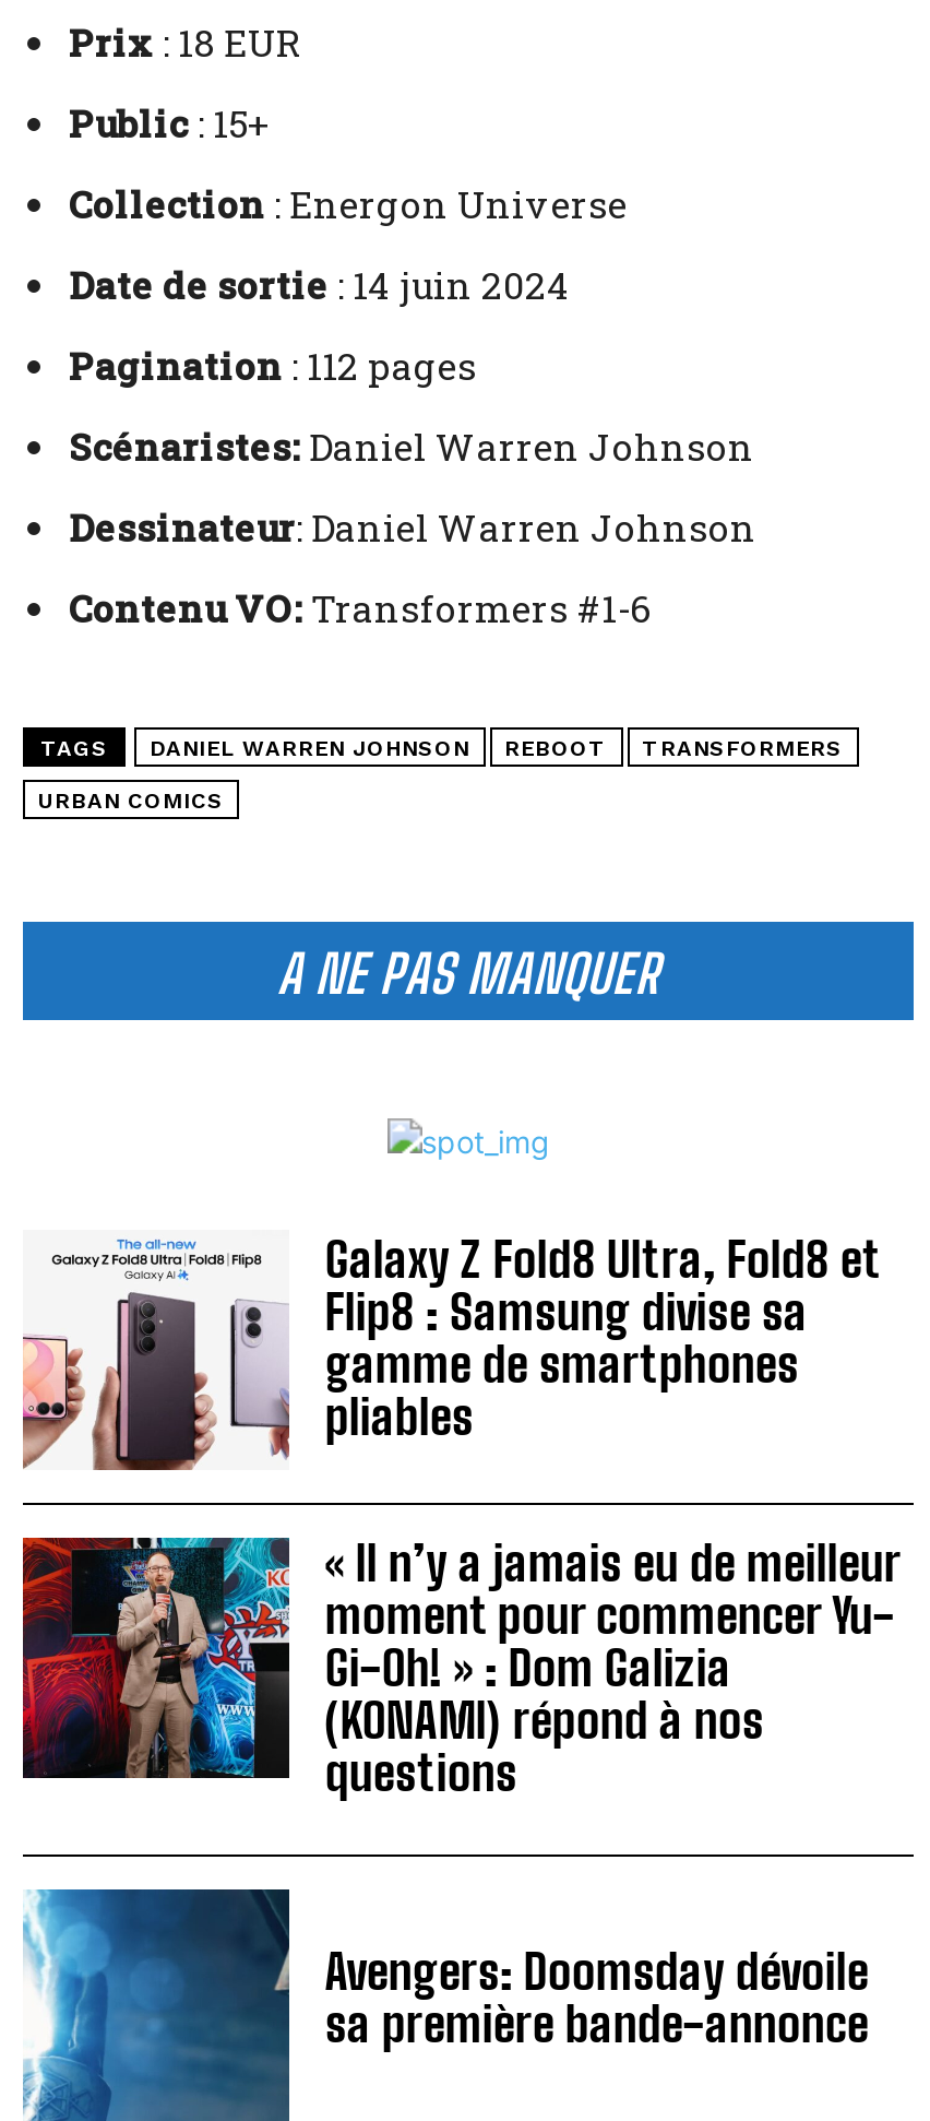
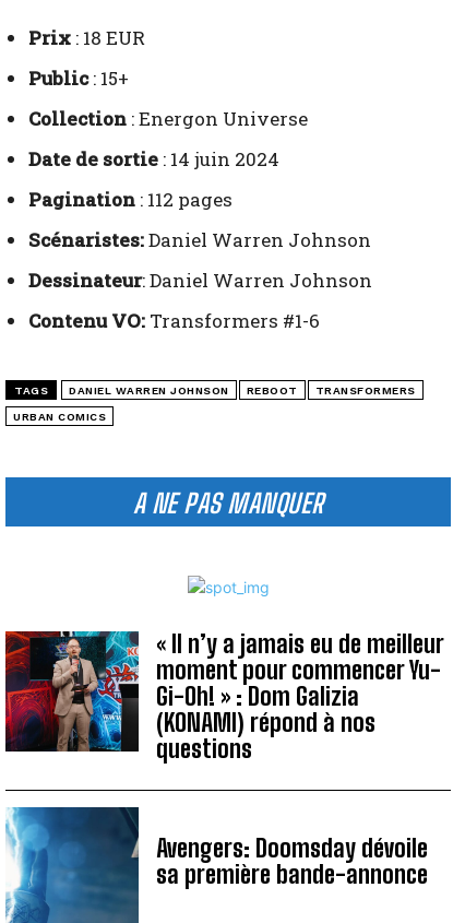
- [image]
- Galaxy Z Fold8 Ultra, Fold8 et
- Flip8 : Samsung divise sa
- gamme de smartphones
- pliables
